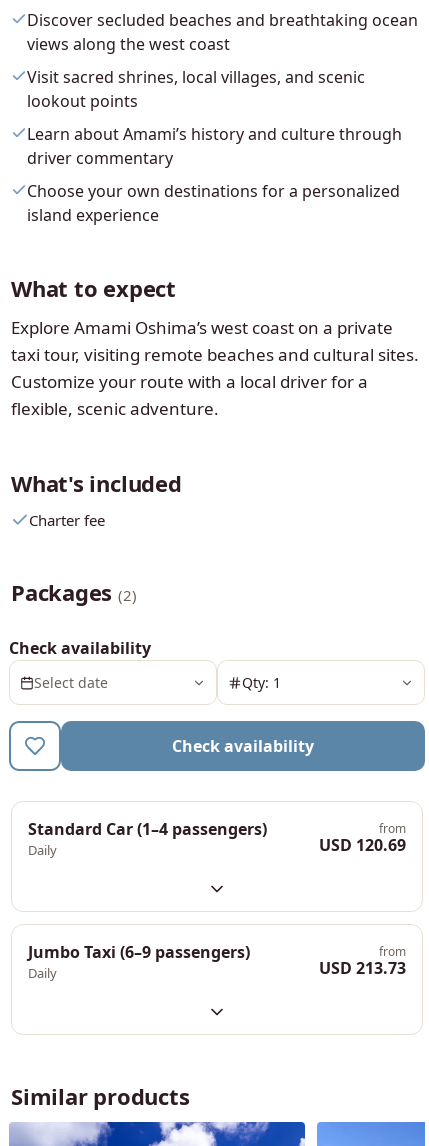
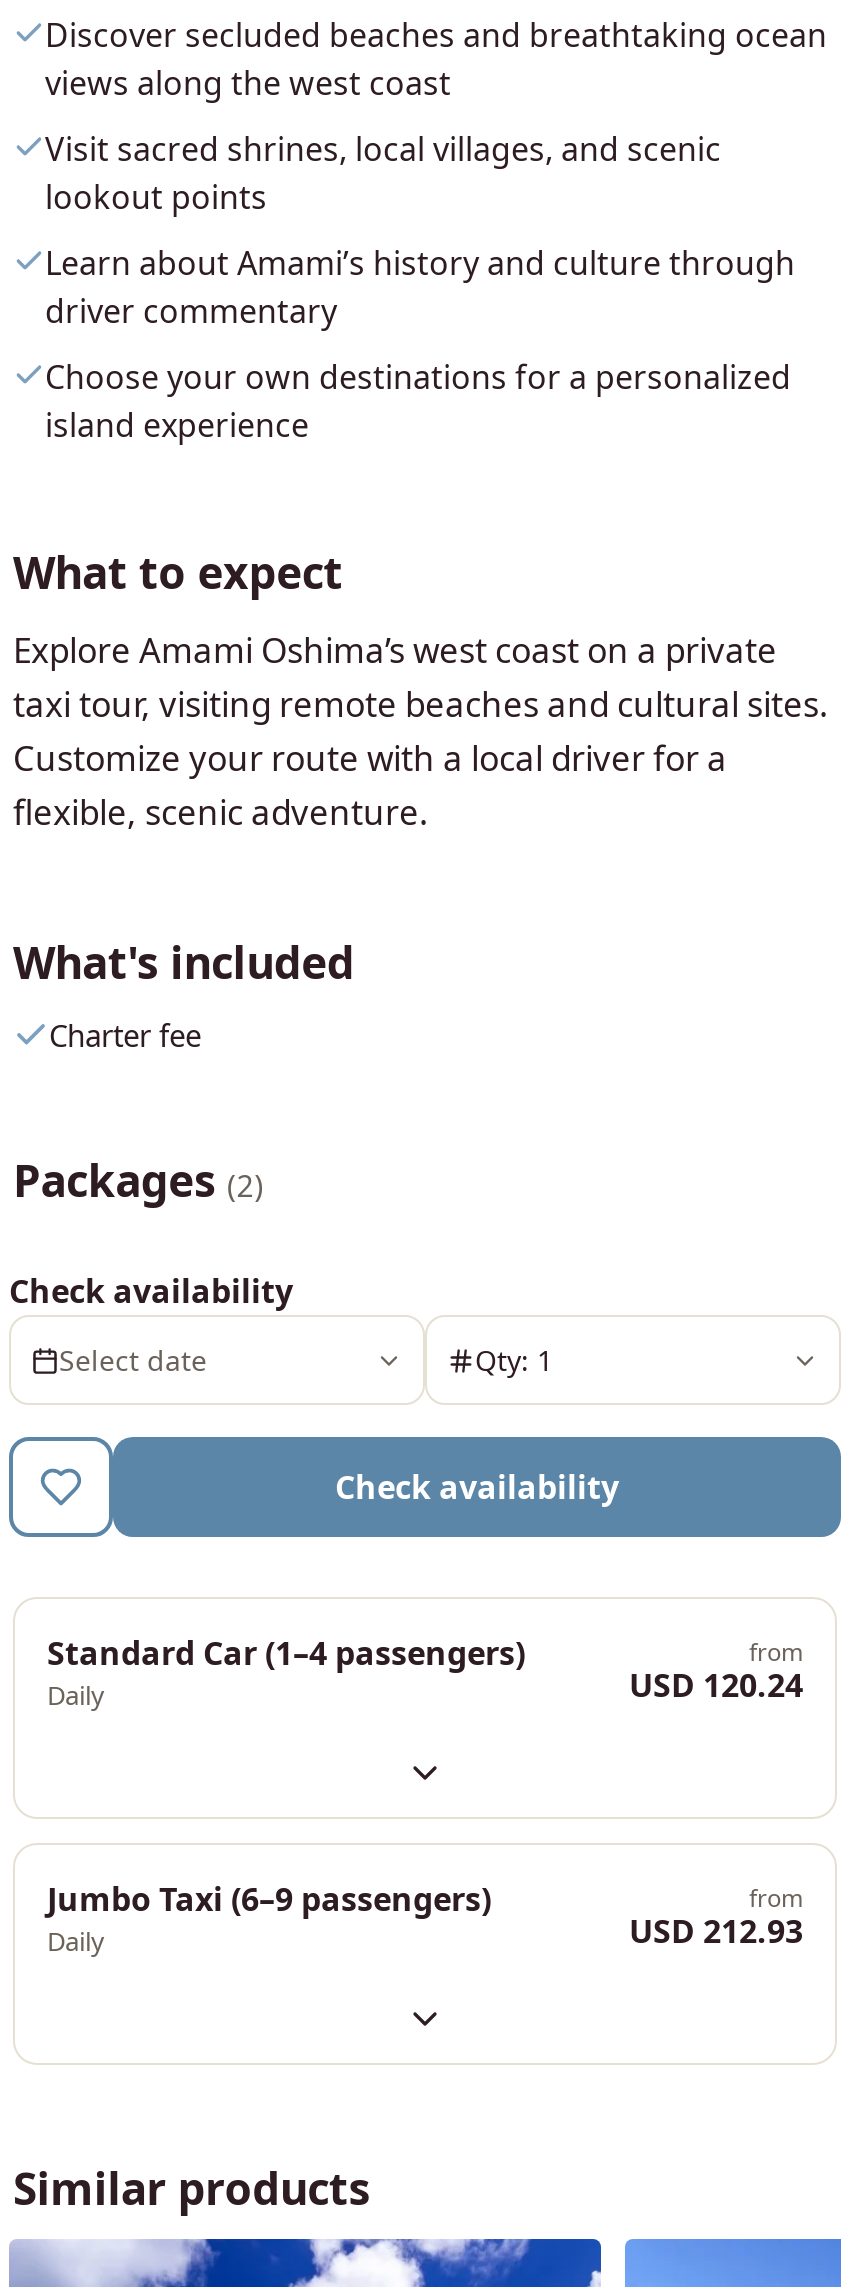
- USD 120.69
+ USD 120.24

- USD 213.73
+ USD 212.93
